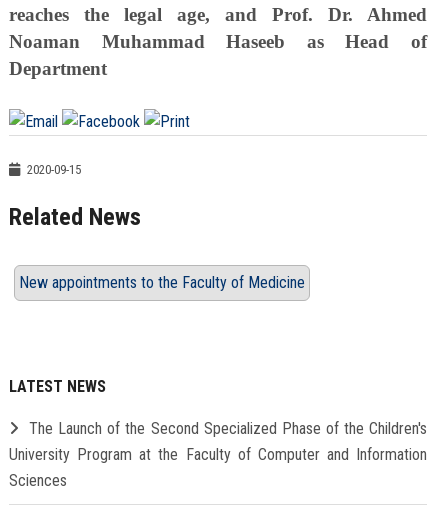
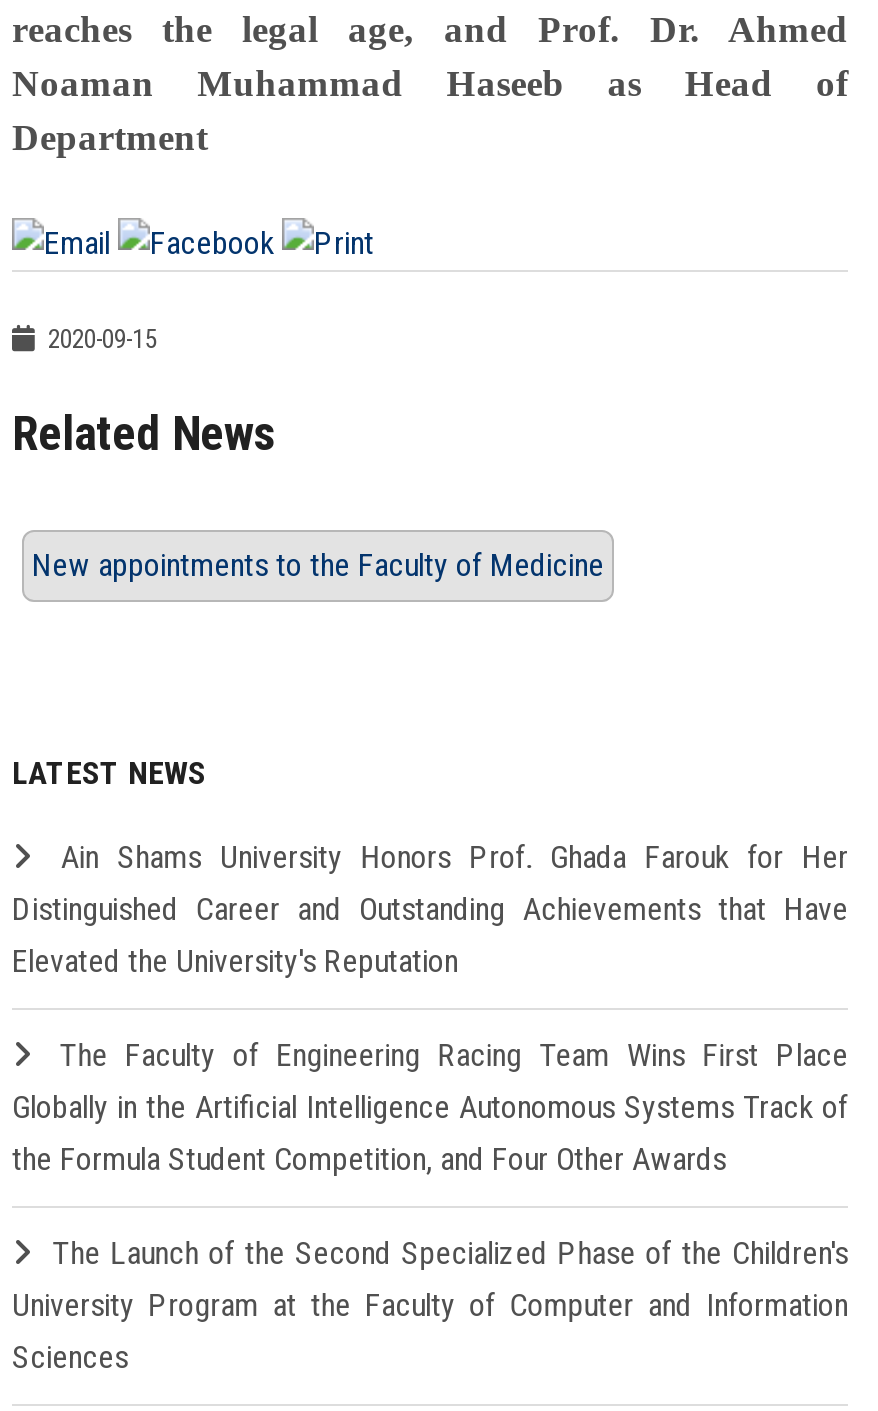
+ Ain Shams University Honors Prof. Ghada Farouk for Her
+ Distinguished Career and Outstanding Achievements that Have
+ Elevated the University's Reputation
+ The Faculty of Engineering Racing Team Wins First Place
+ Globally in the Artificial Intelligence Autonomous Systems Track of
+ the Formula Student Competition, and Four Other Awards
